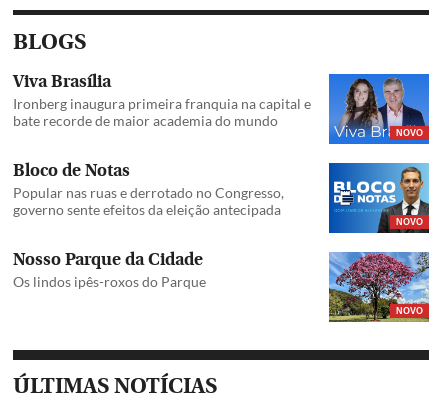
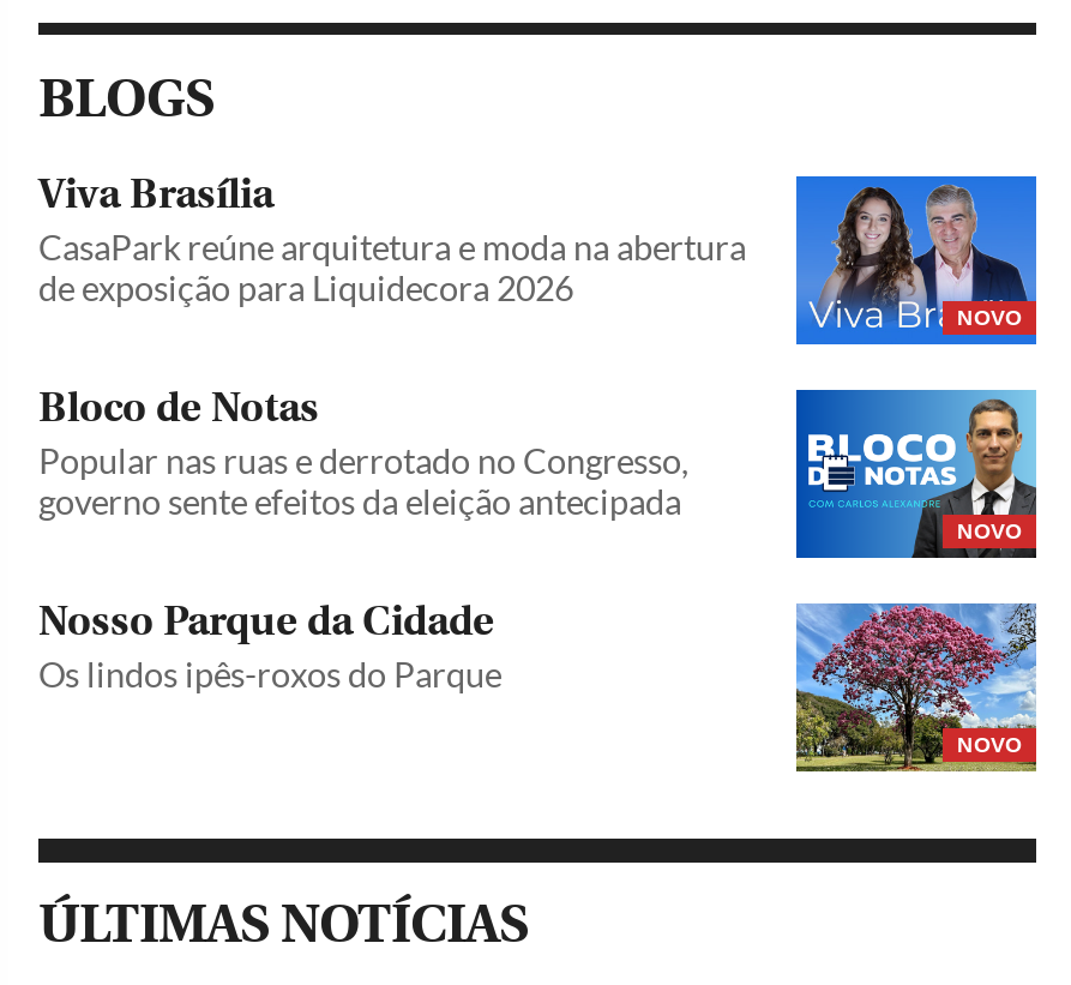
- Ironberg inaugura primeira franquia na capital e
- bate recorde de maior academia do mundo
+ CasaPark reúne arquitetura e moda na abertura
+ de exposição para Liquidecora 2026
